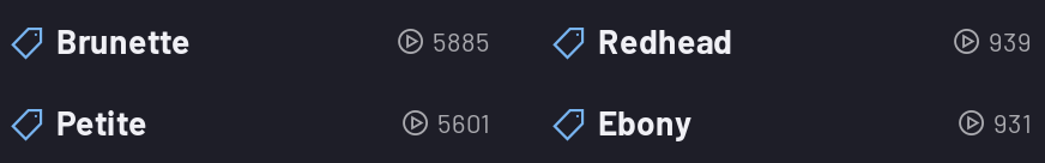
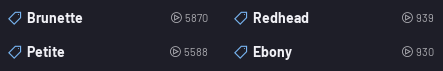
- 5885
+ 5870

- 5601
+ 5588

- 931
+ 930
